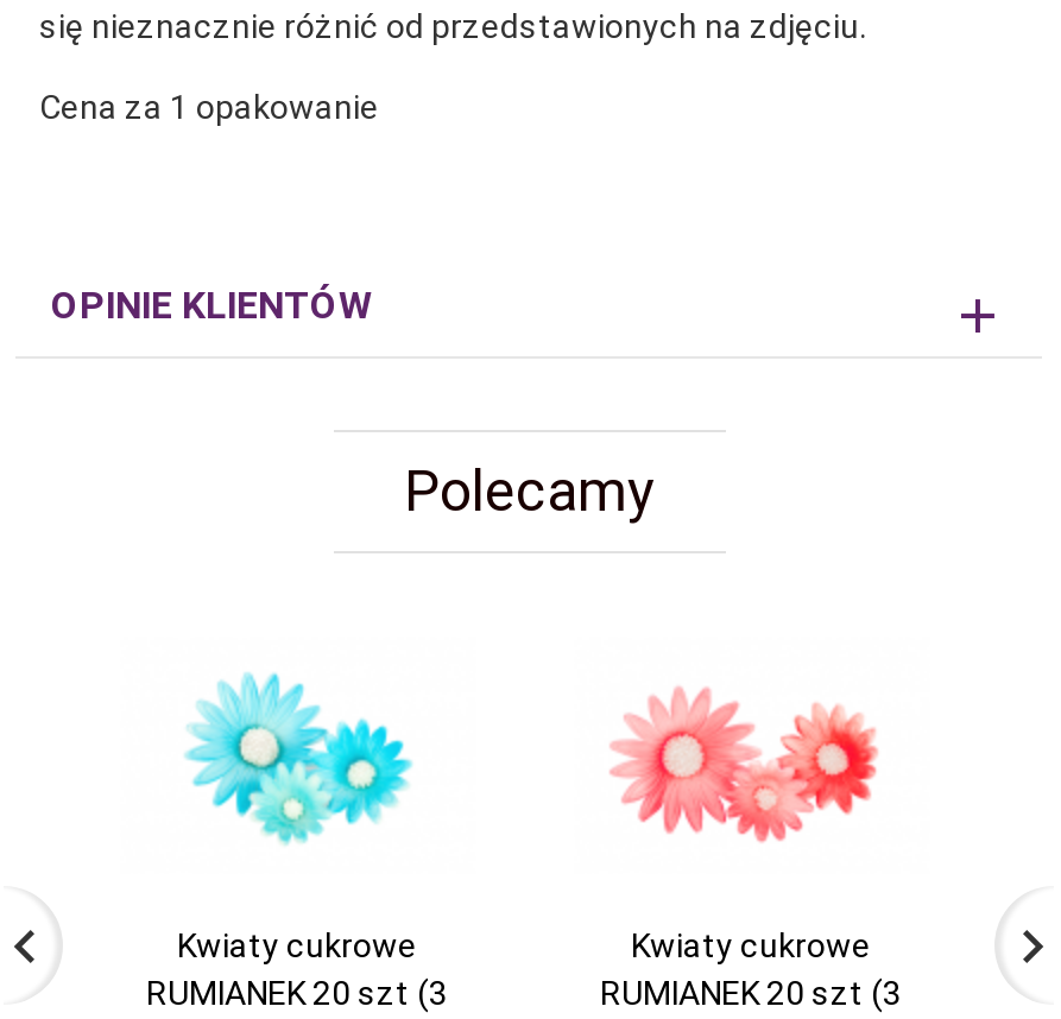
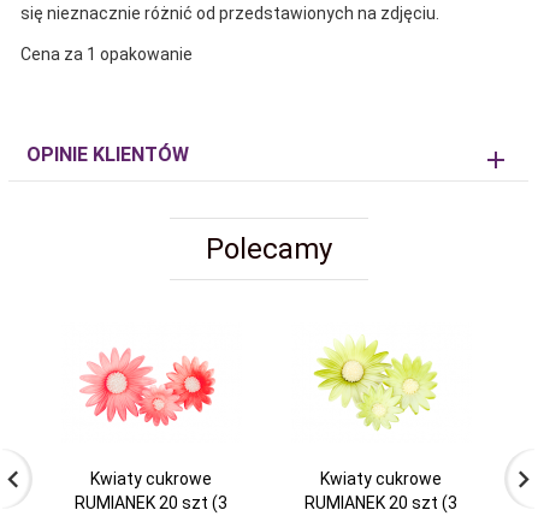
- [image]
+ [image]

- [image]
+ [image]
